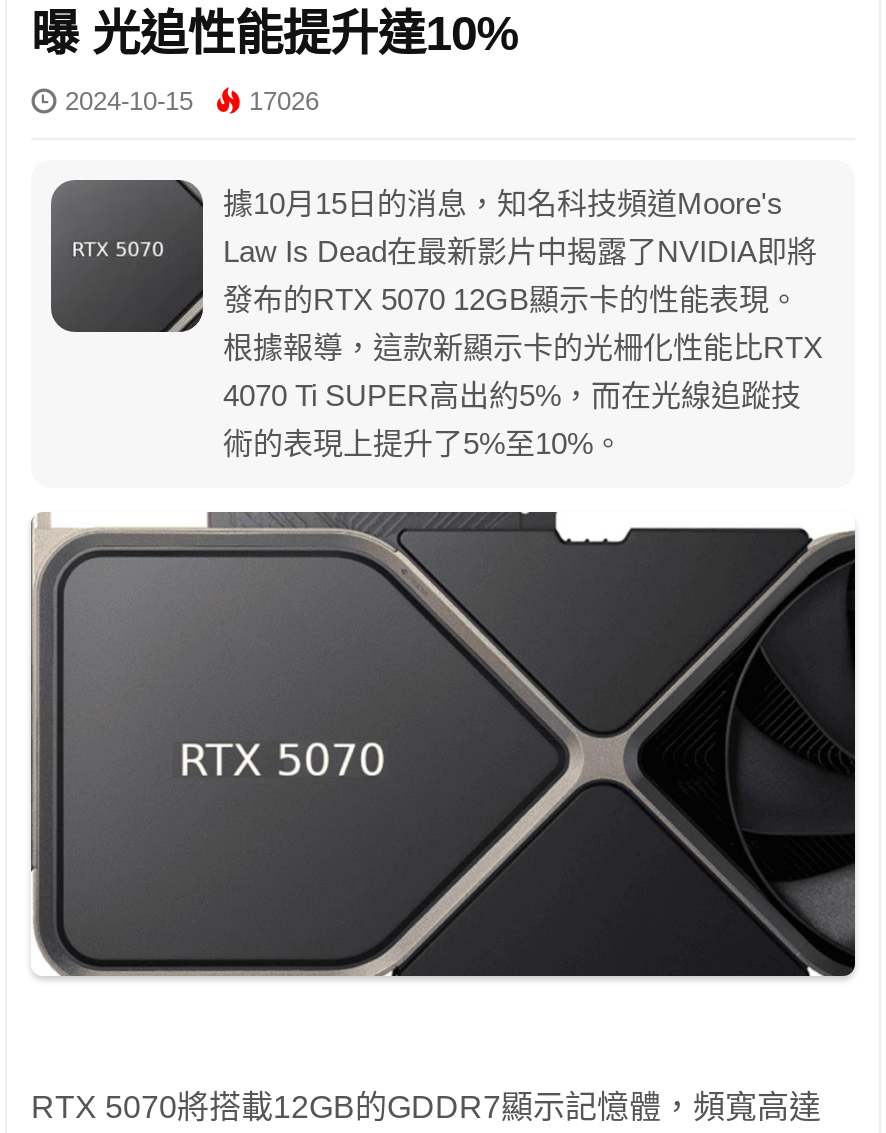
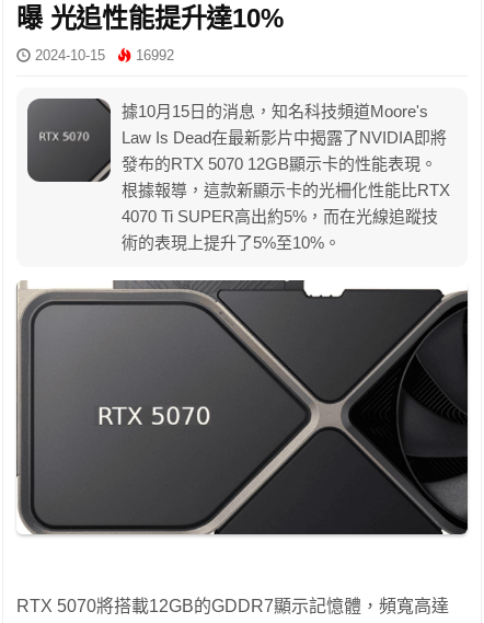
- 2024-10-15 17026
+ 2024-10-15 16992
